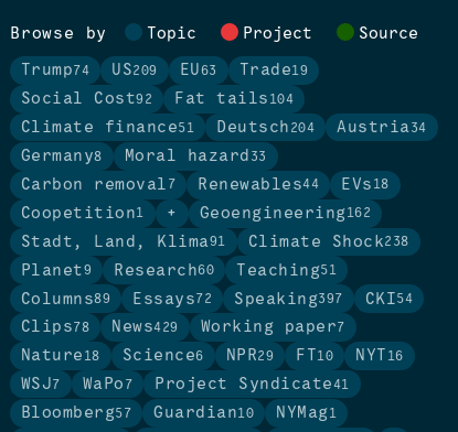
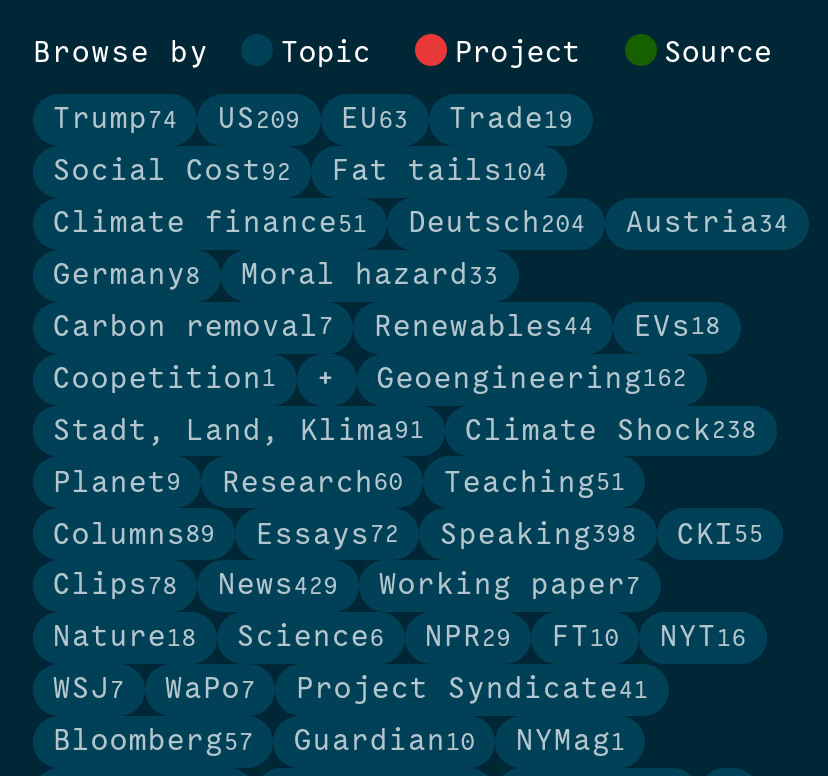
- Speaking397
+ Speaking398

- CKI 54
+ CKI 55
